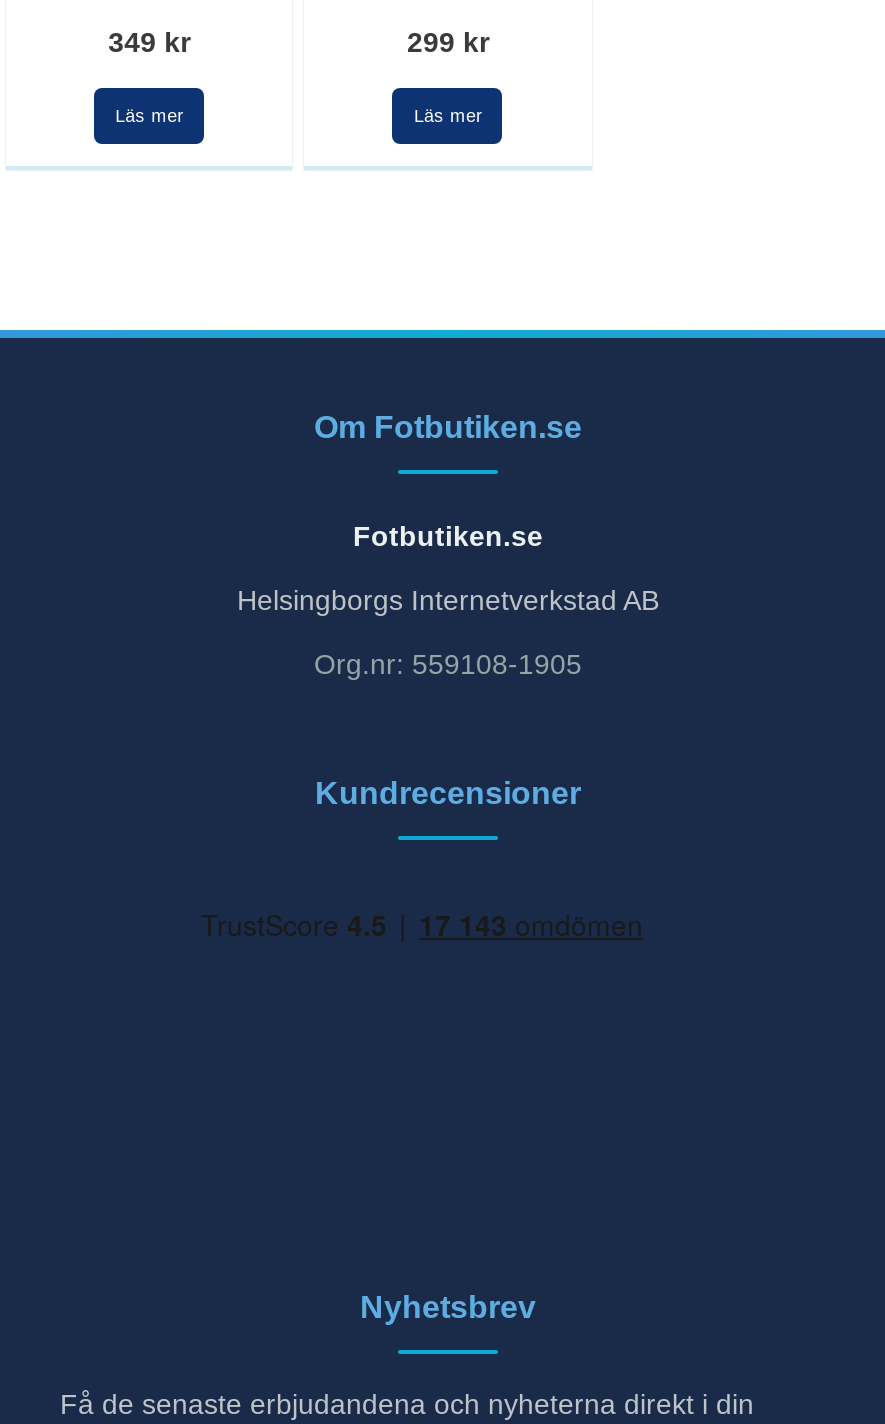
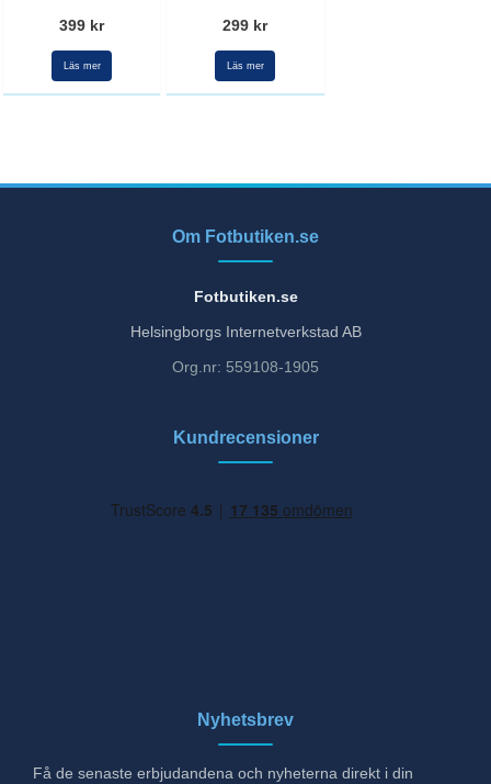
- 349 kr
+ 399 kr
